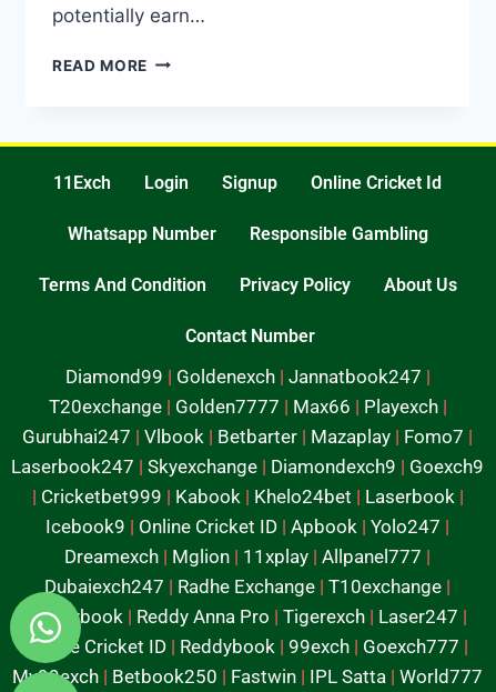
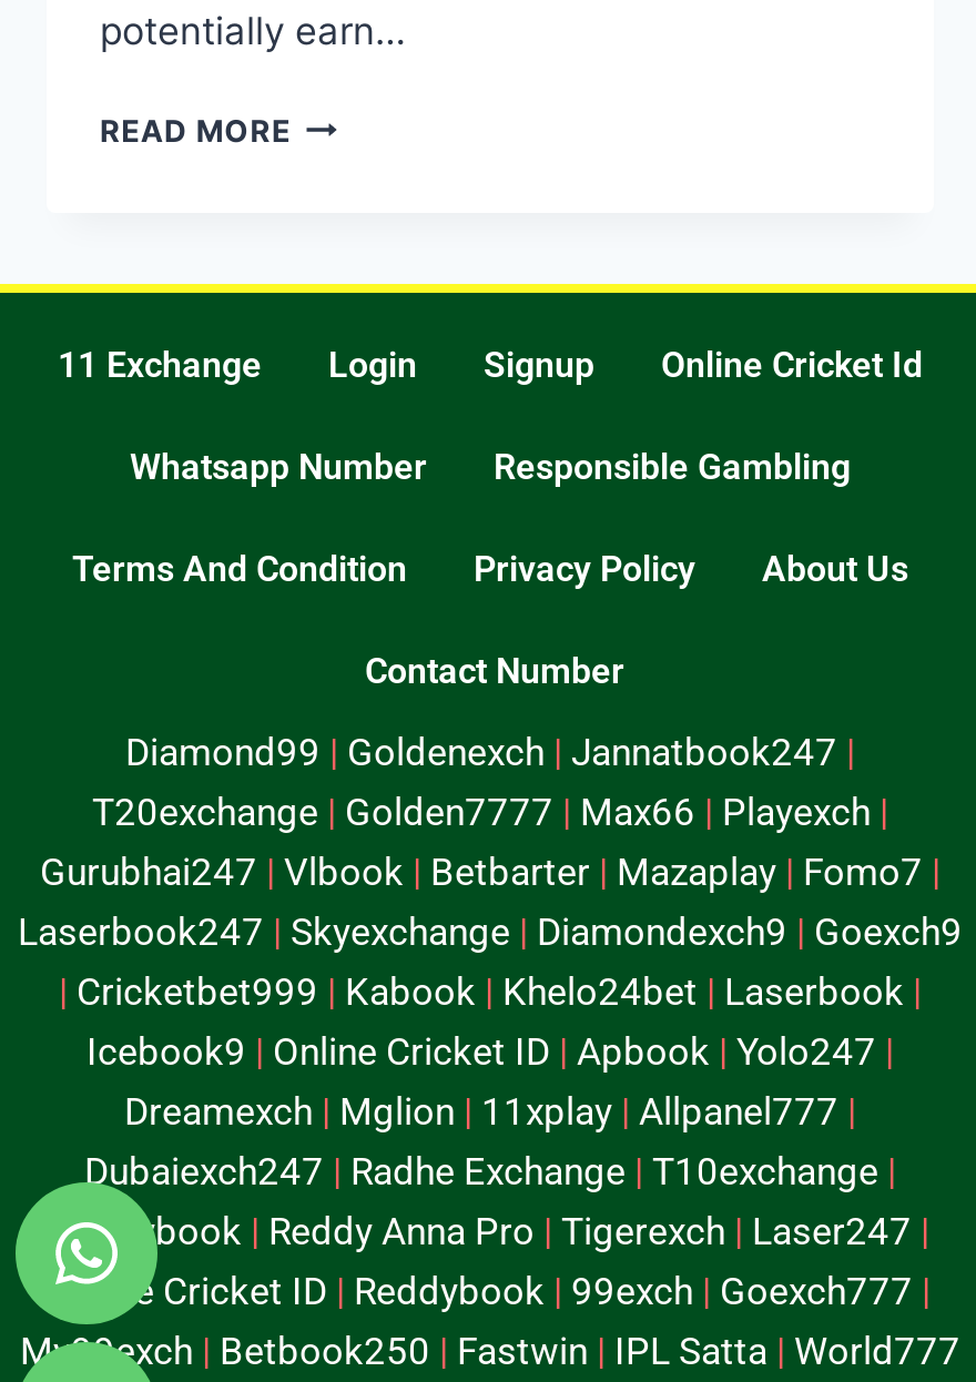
- 11Exch Login Signup Online Cricket Id
+ 11 Exchange Login Signup Online Cricket Id
